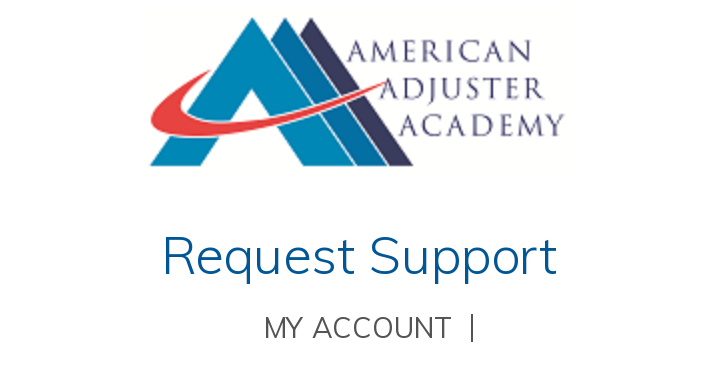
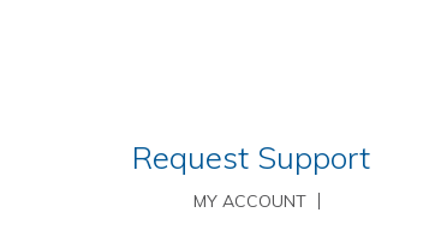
- [image]
